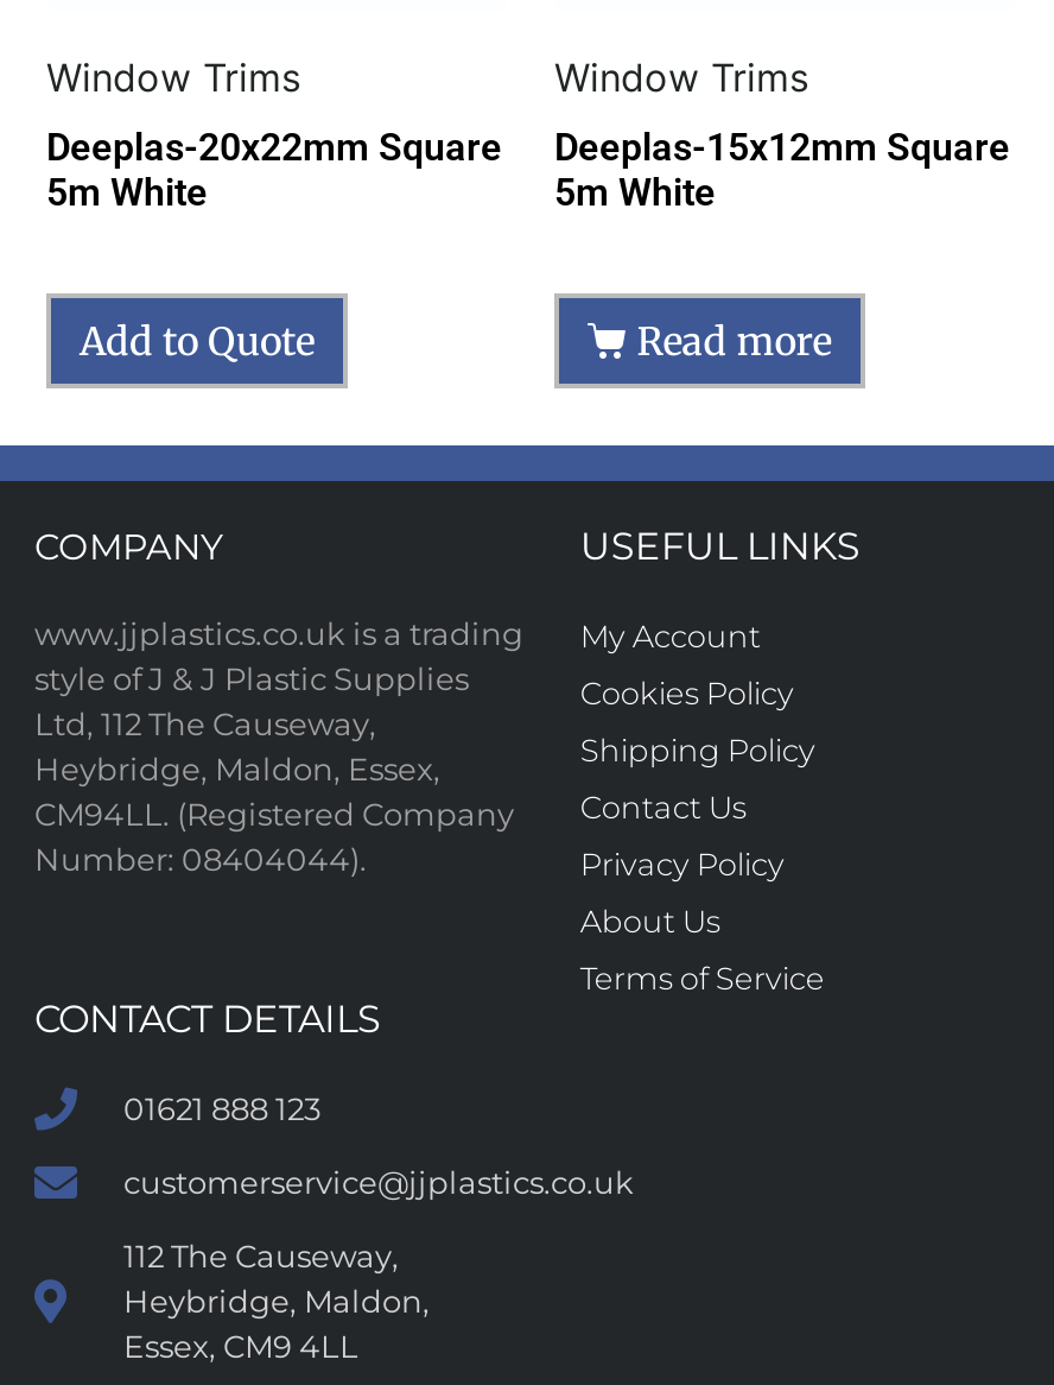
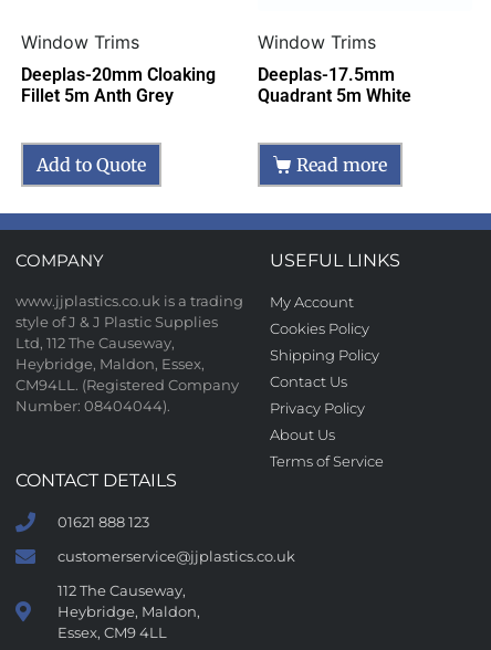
- Deeplas-20x22mm Square
- 5m White
+ Deeplas-20mm Cloaking
+ Fillet 5m Anth Grey

- Deeplas-15x12mm Square
- 5m White
+ Deeplas-17.5mm
+ Quadrant 5m White
